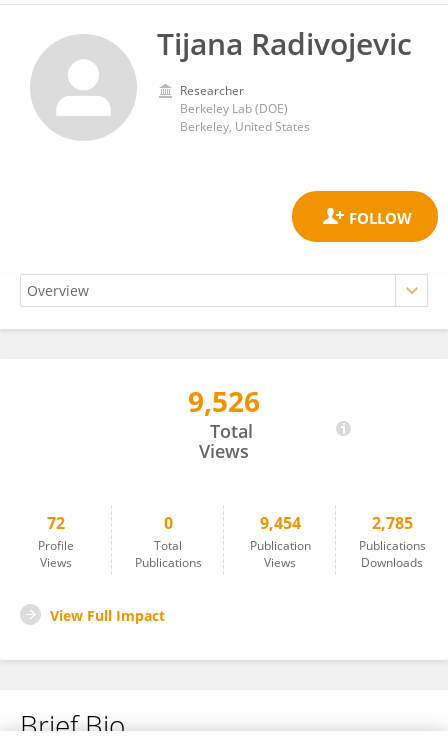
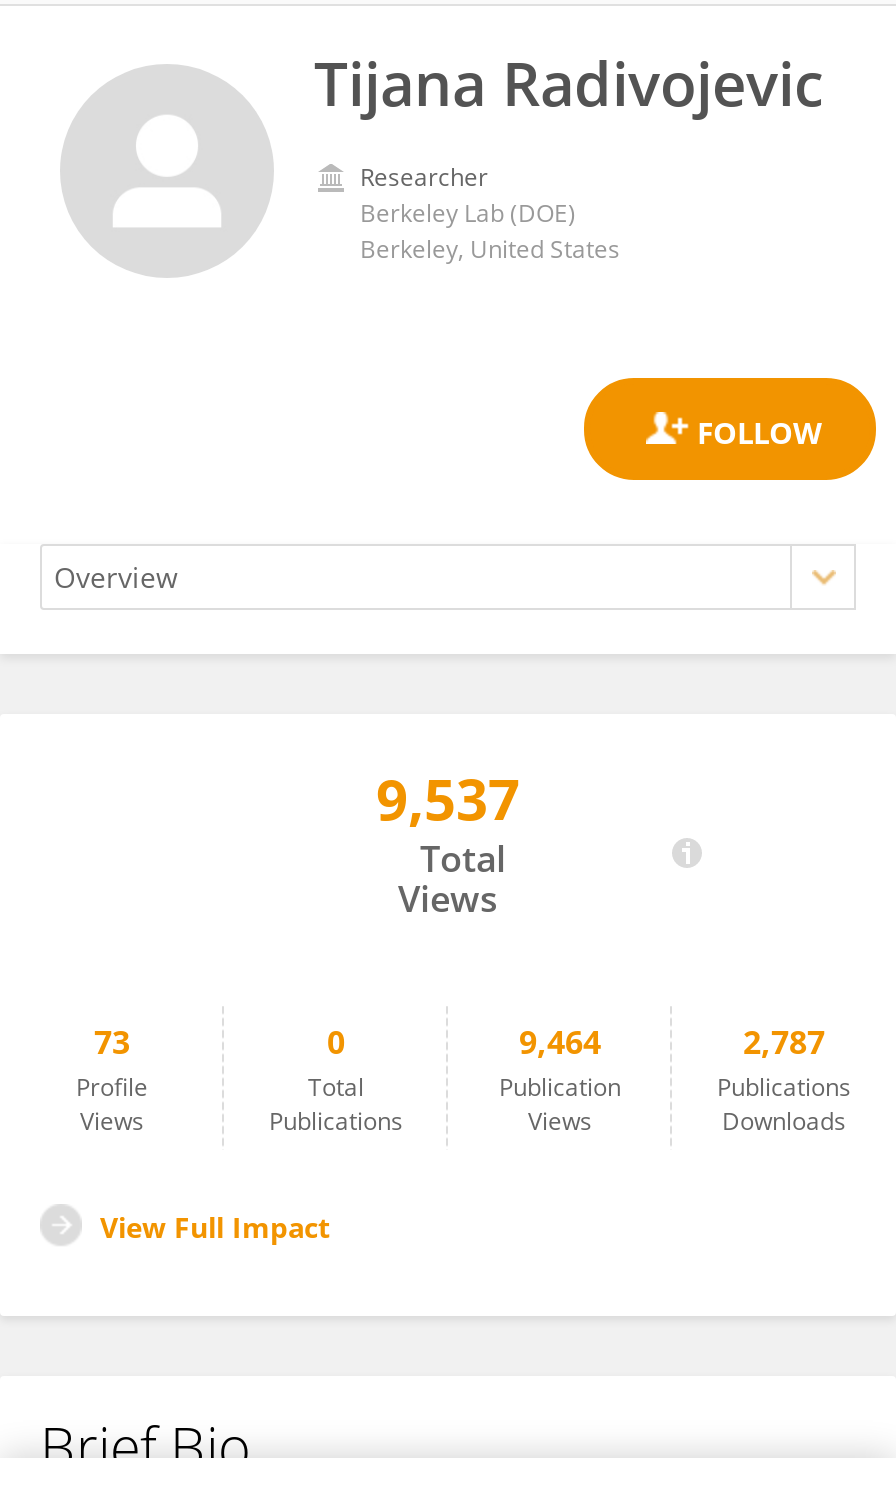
- 9,526
+ 9,537

- 72
+ 73

- 9,454
+ 9,464

- 2,785
+ 2,787
